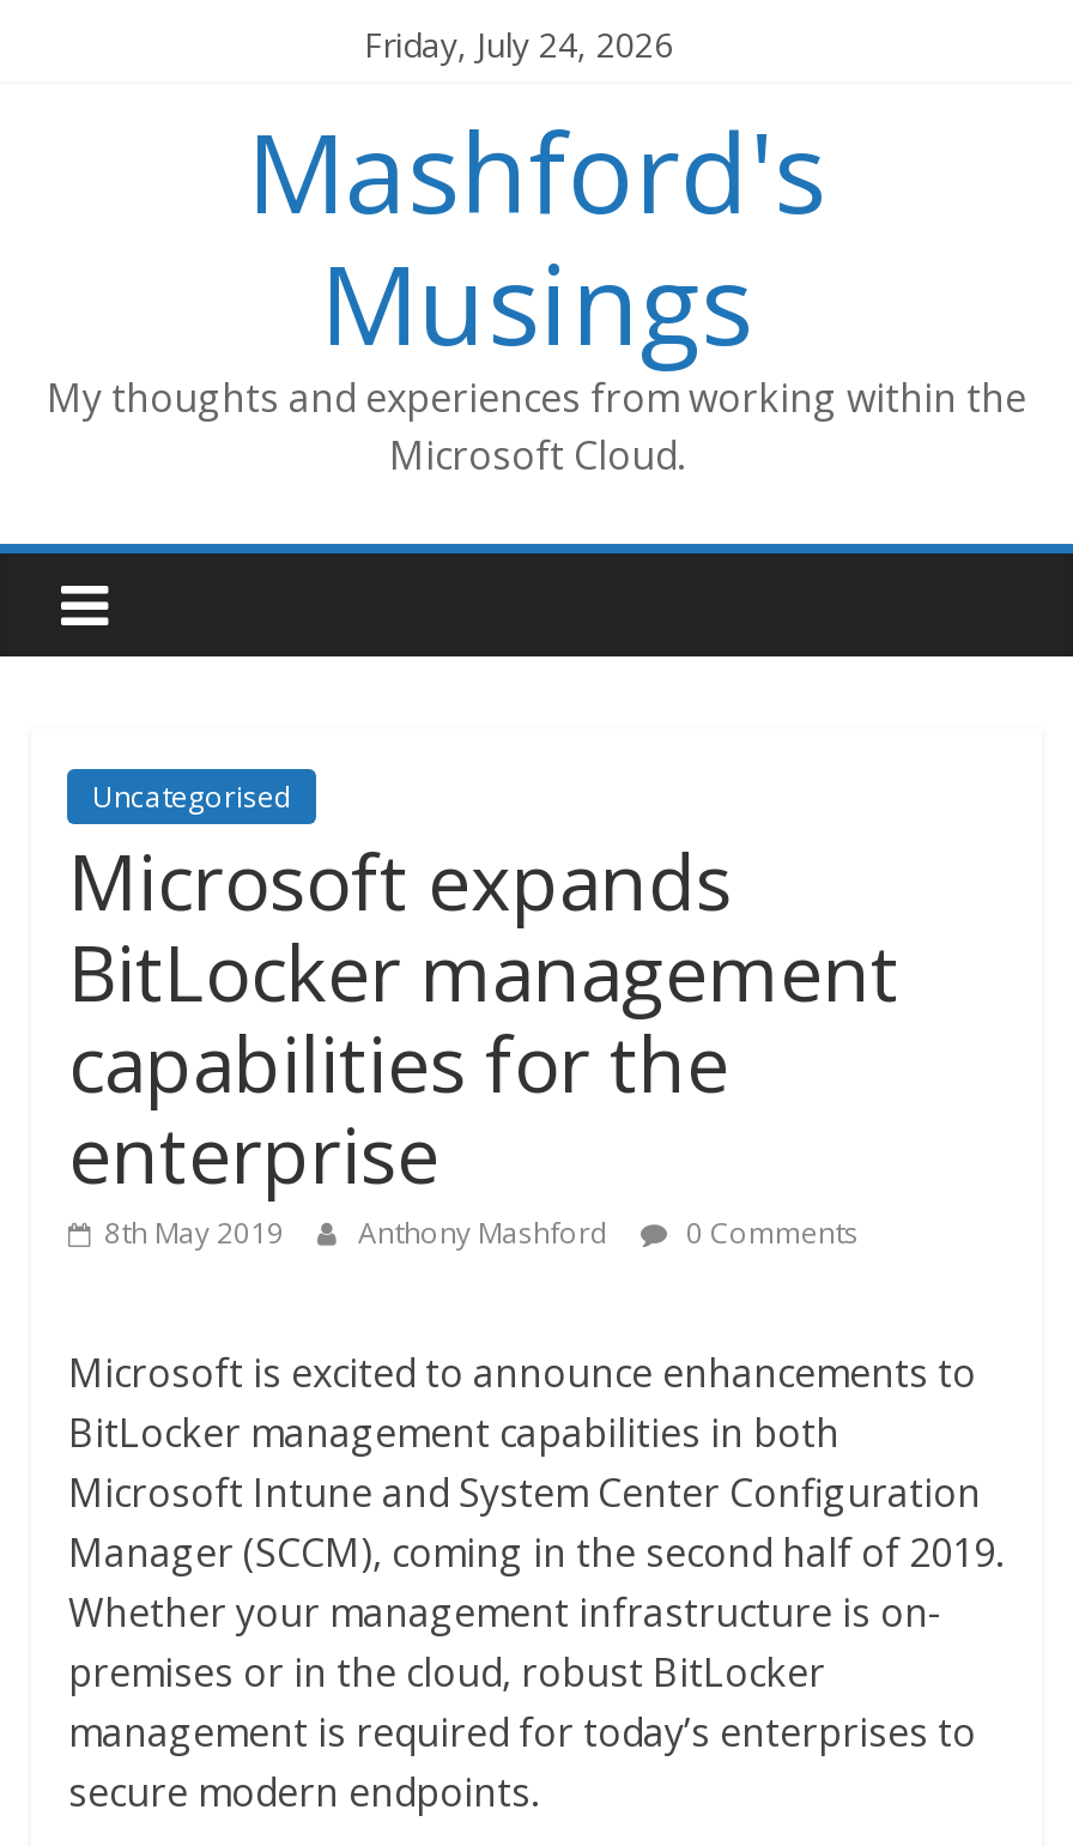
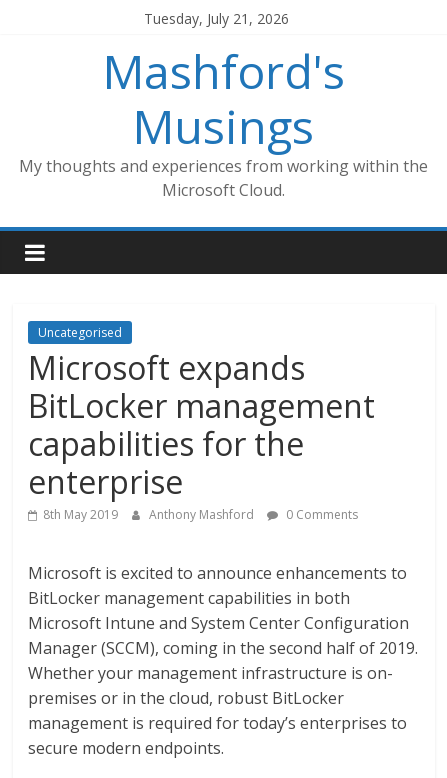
- Friday, July 24, 2026
+ Tuesday, July 21, 2026
